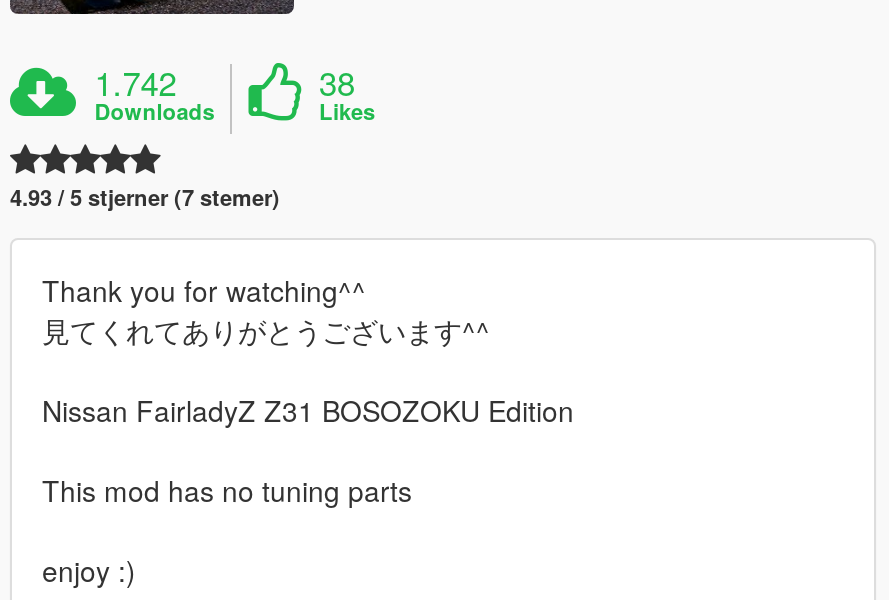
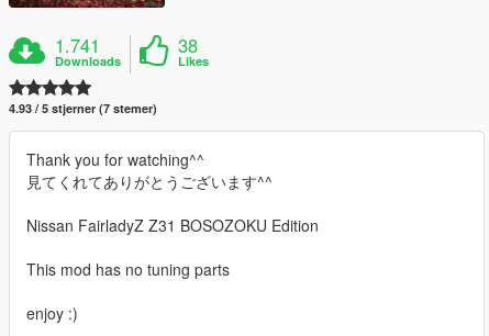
- 1.742
+ 1.741
